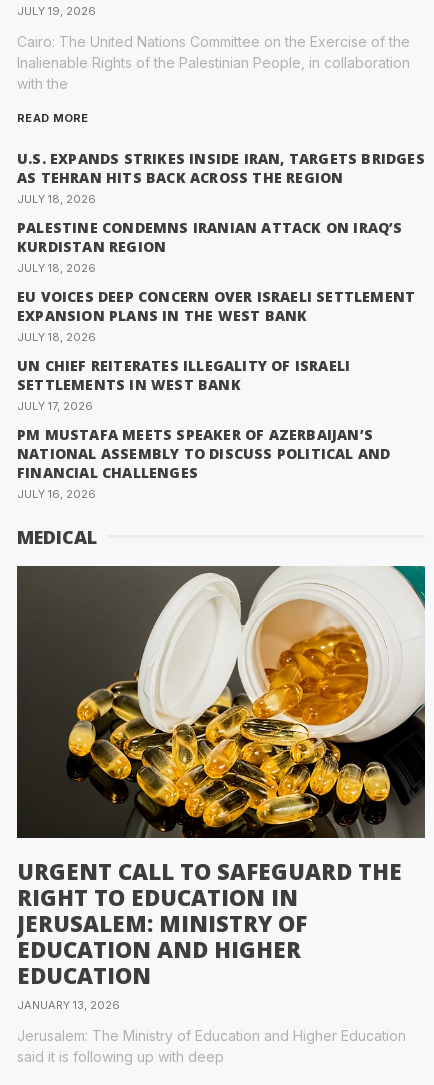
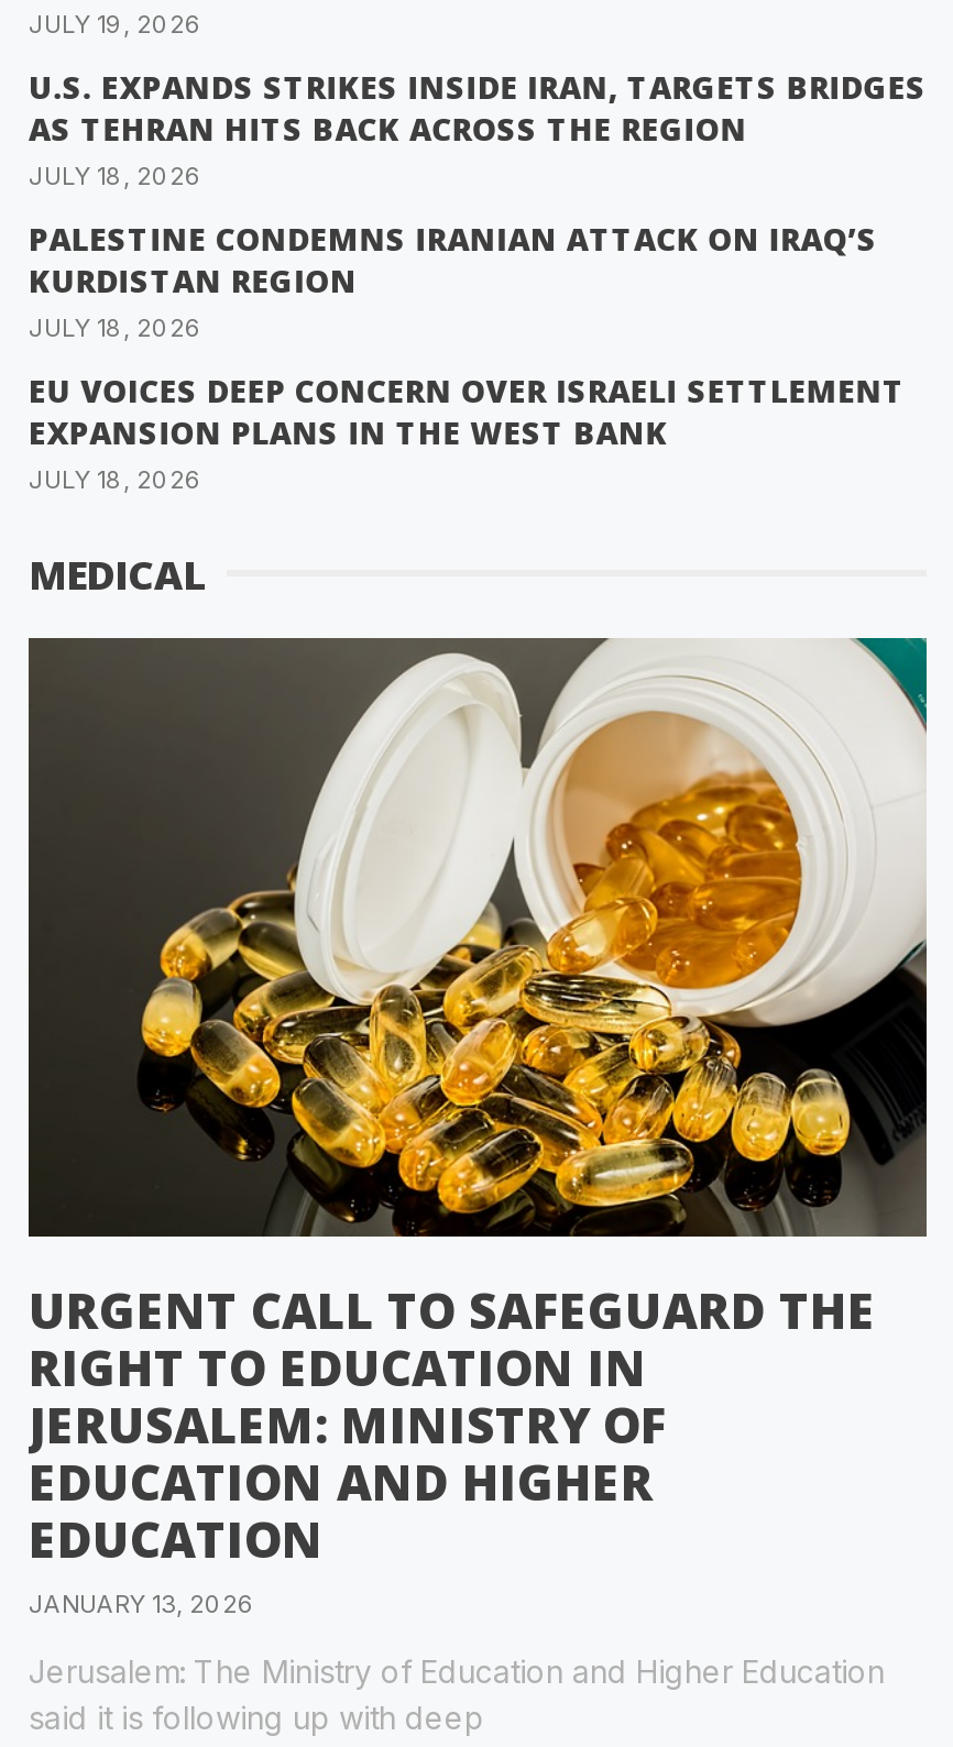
- Cairo: The United Nations Committee on the Exercise of the
- Inalienable Rights of the Palestinian People, in collaboration
- with the
- READ MORE

- UN CHIEF REITERATES ILLEGALITY OF ISRAELI
- SETTLEMENTS IN WEST BANK
- JULY 17, 2026
- PM MUSTAFA MEETS SPEAKER OF AZERBAIJAN’S
- NATIONAL ASSEMBLY TO DISCUSS POLITICAL AND
- FINANCIAL CHALLENGES
- JULY 16, 2026
